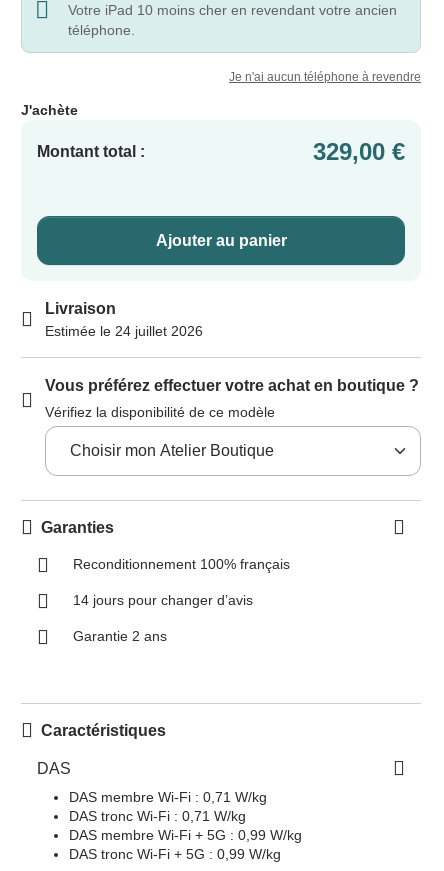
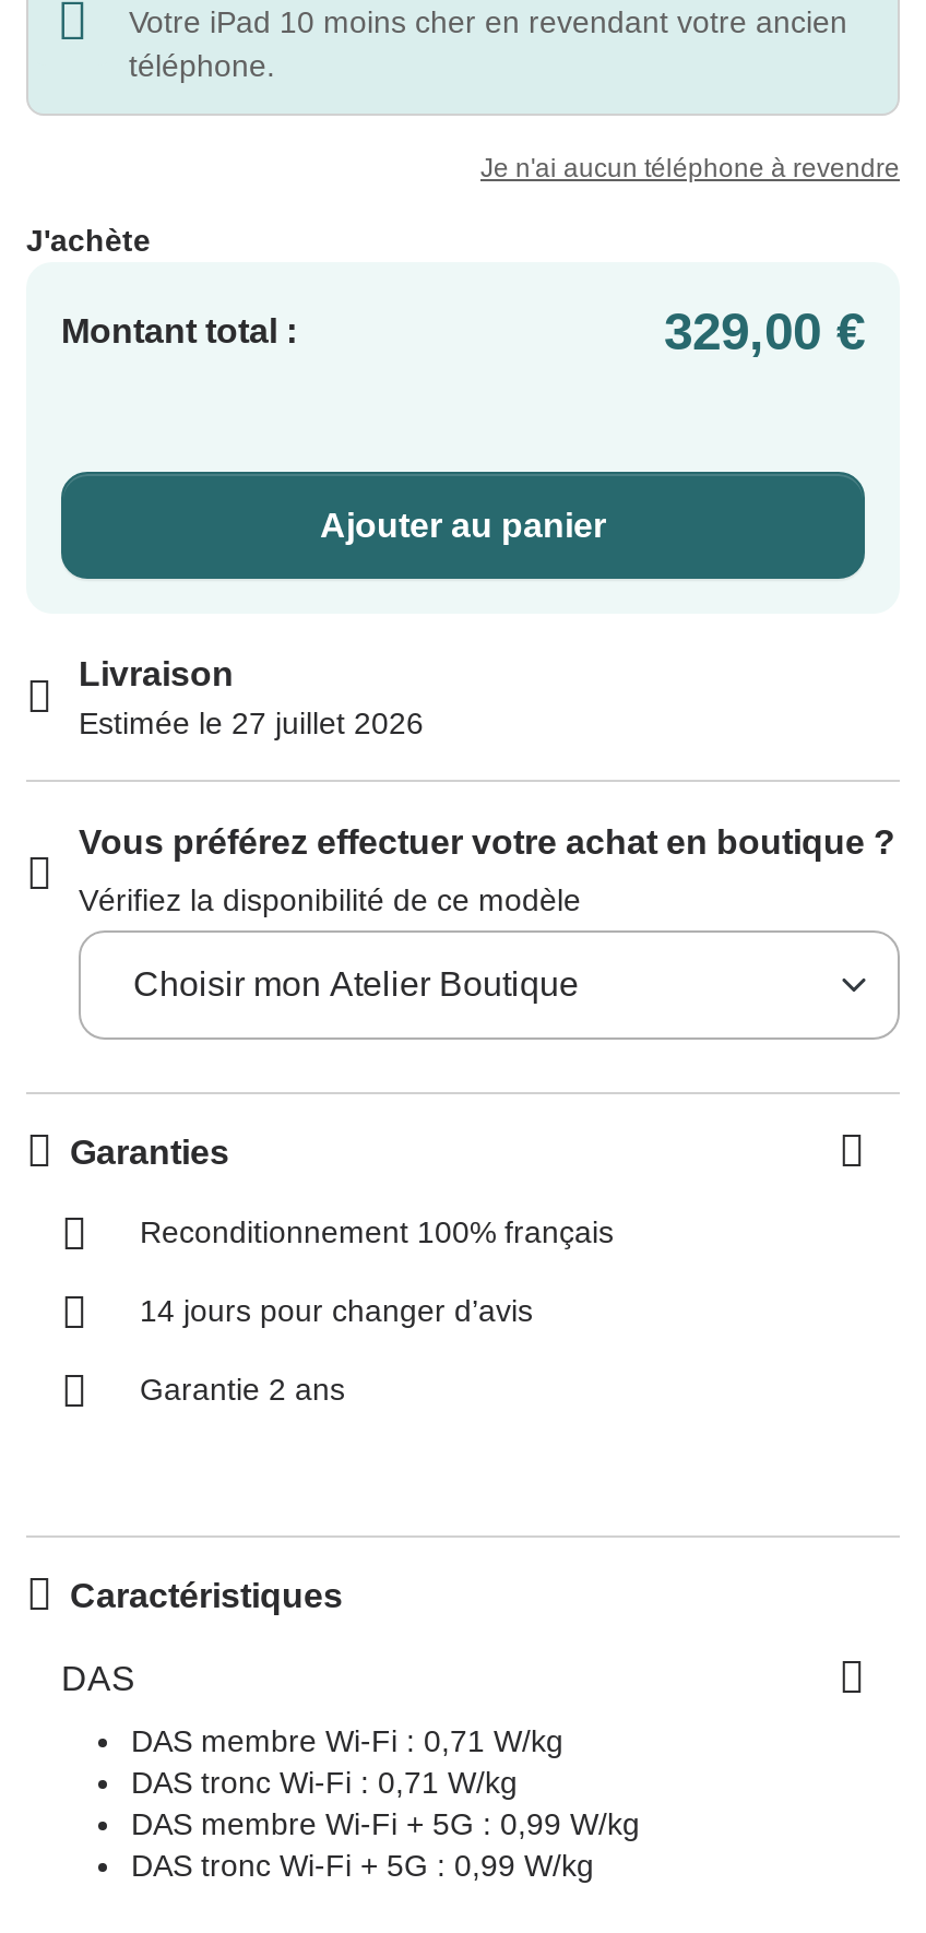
- Estimée le 24 juillet 2026
+ Estimée le 27 juillet 2026
